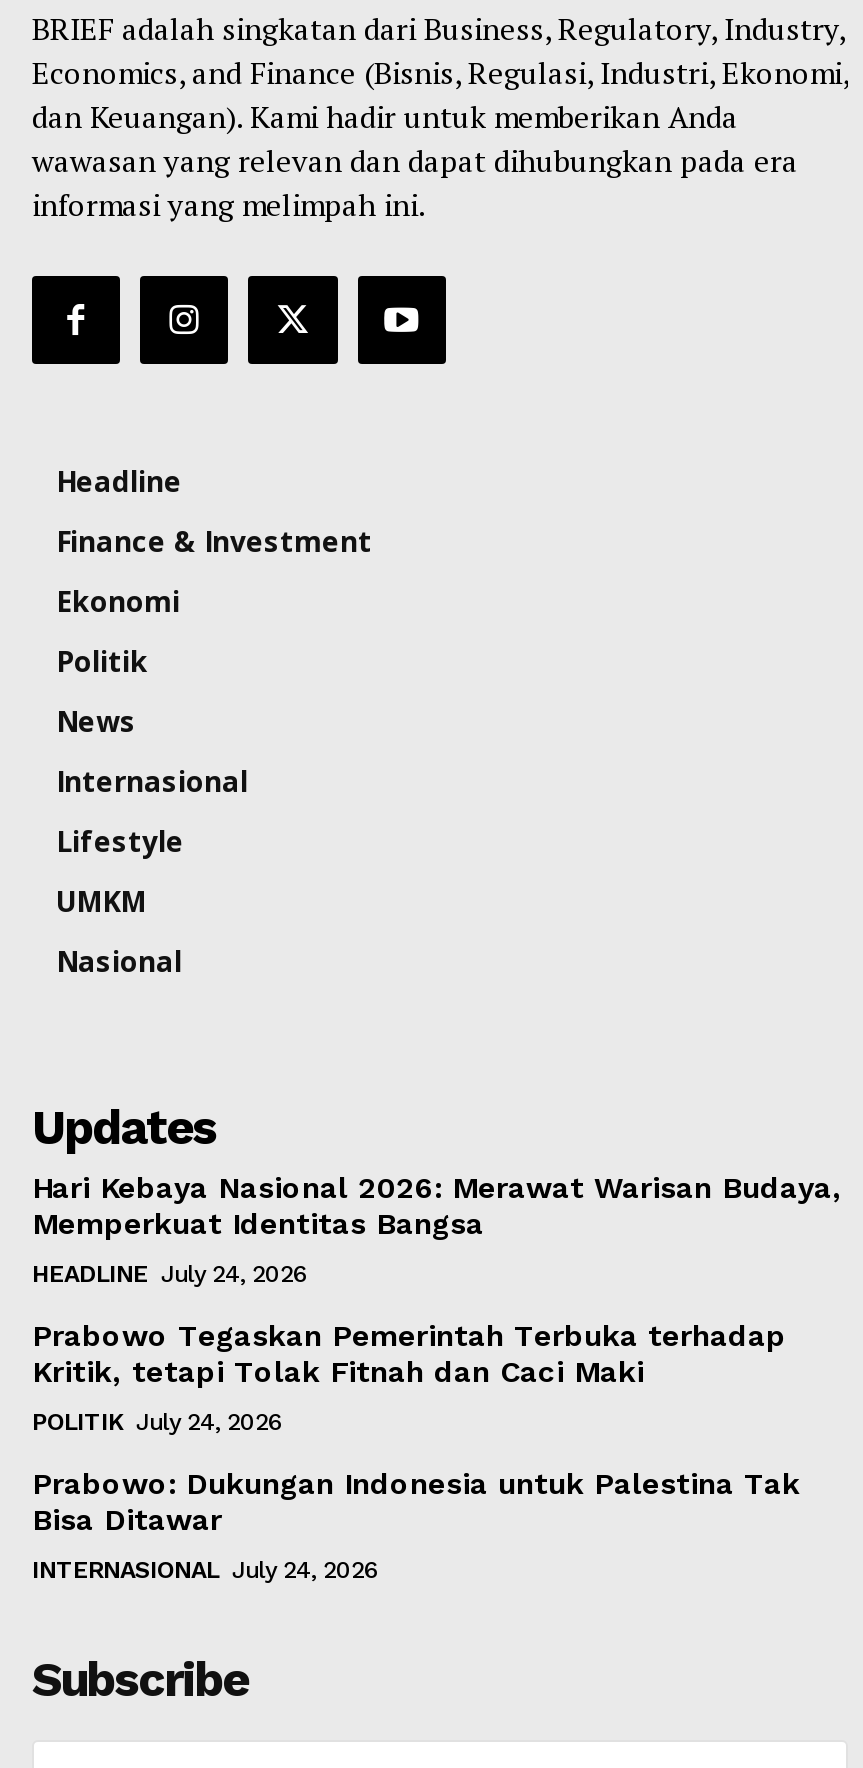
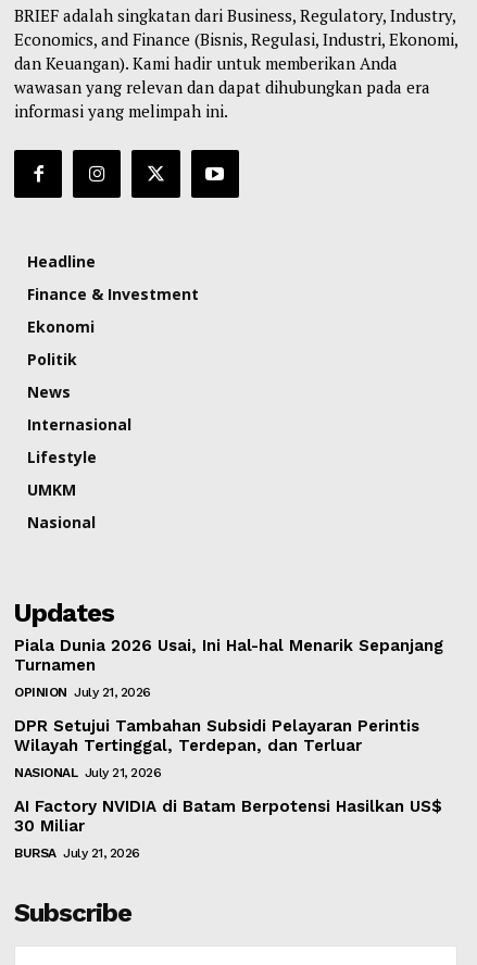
- Hari Kebaya Nasional 2026: Merawat Warisan Budaya,
- Memperkuat Identitas Bangsa
+ Piala Dunia 2026 Usai, Ini Hal-hal Menarik Sepanjang
+ Turnamen

- HEADLINE July 24, 2026
+ OPINION July 21, 2026

- Prabowo Tegaskan Pemerintah Terbuka terhadap
- Kritik, tetapi Tolak Fitnah dan Caci Maki
+ DPR Setujui Tambahan Subsidi Pelayaran Perintis
+ Wilayah Tertinggal, Terdepan, dan Terluar

- POLITIK July 24, 2026
+ NASIONAL July 21, 2026

- Prabowo: Dukungan Indonesia untuk Palestina Tak
- Bisa Ditawar
+ AI Factory NVIDIA di Batam Berpotensi Hasilkan US$
+ 30 Miliar

- INTERNASIONAL July 24, 2026
+ BURSA July 21, 2026
